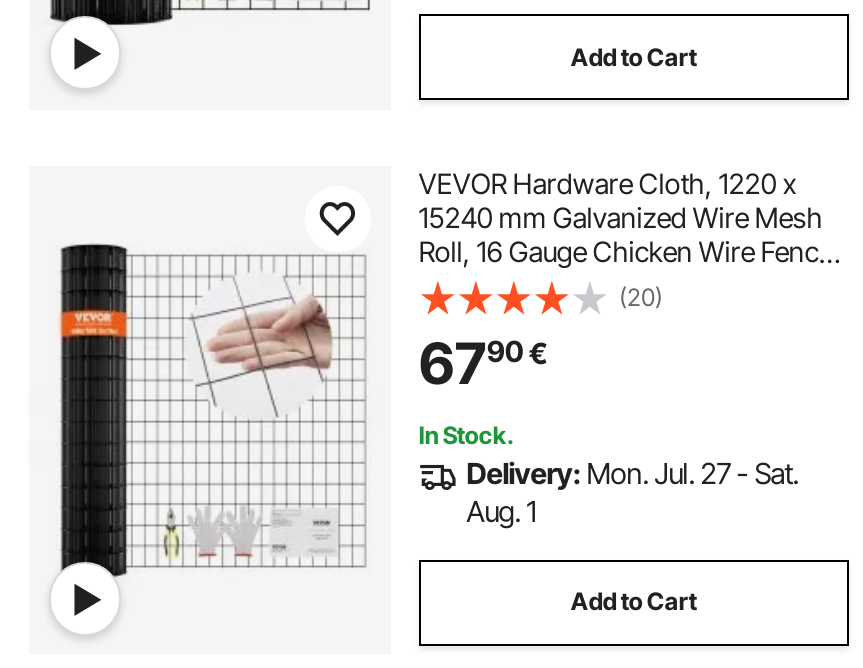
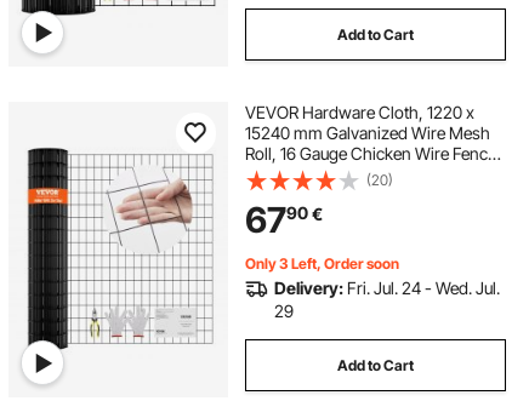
- In Stock.
- Delivery: Mon. Jul. 27 - Sat.
- Aug. 1
+ Only 3 Left, Order soon
+ Delivery: Fri. Jul. 24 - Wed. Jul.
+ 29
